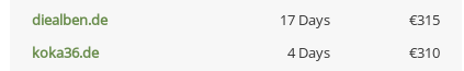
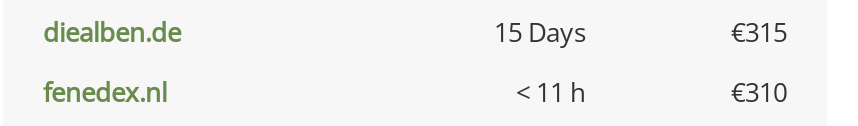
- 17 Days
+ 15 Days

- koka36.de
- 4 Days
+ fenedex.nl
+ < 11 h
